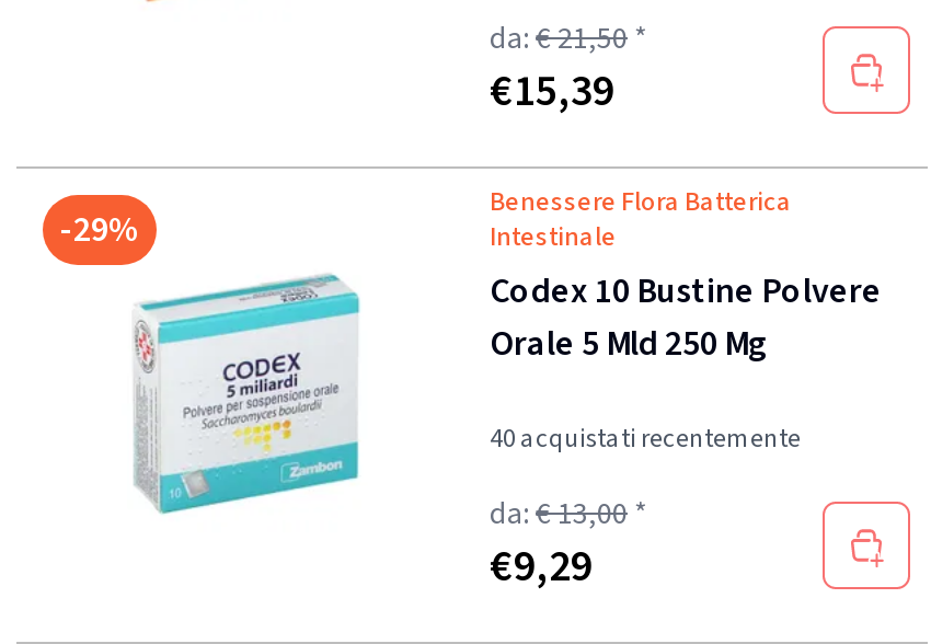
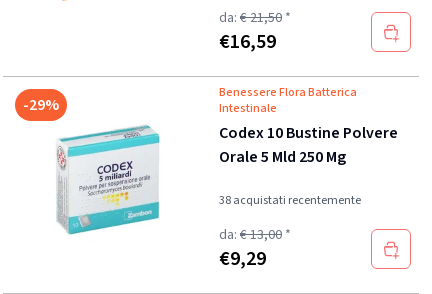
- €15,39
+ €16,59

- 40 acquistati recentemente
+ 38 acquistati recentemente
